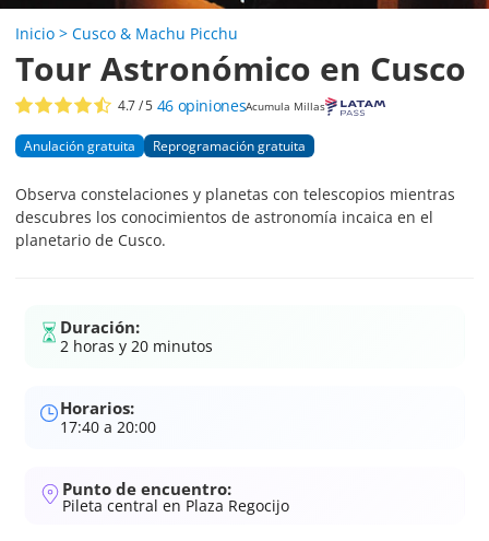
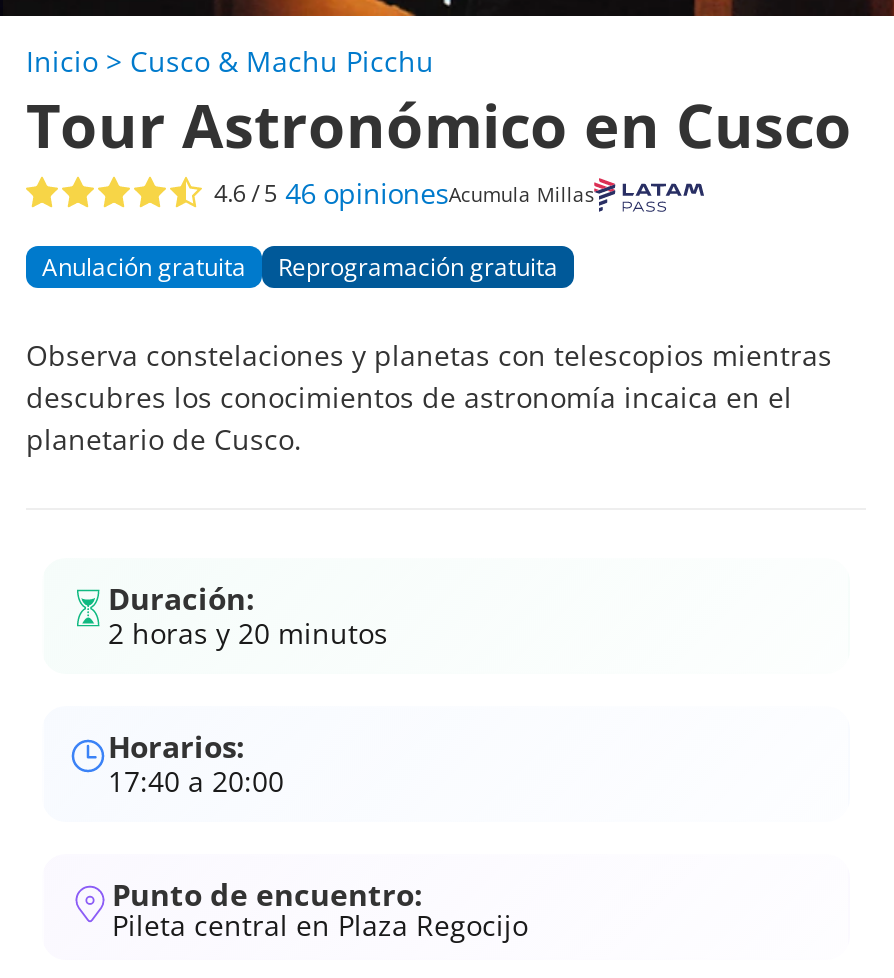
- 4.7 / 5 46 opinionesAcumula Millas
+ 4.6 / 5 46 opinionesAcumula Millas
